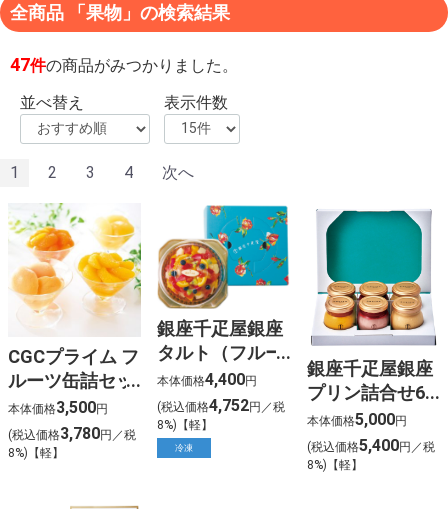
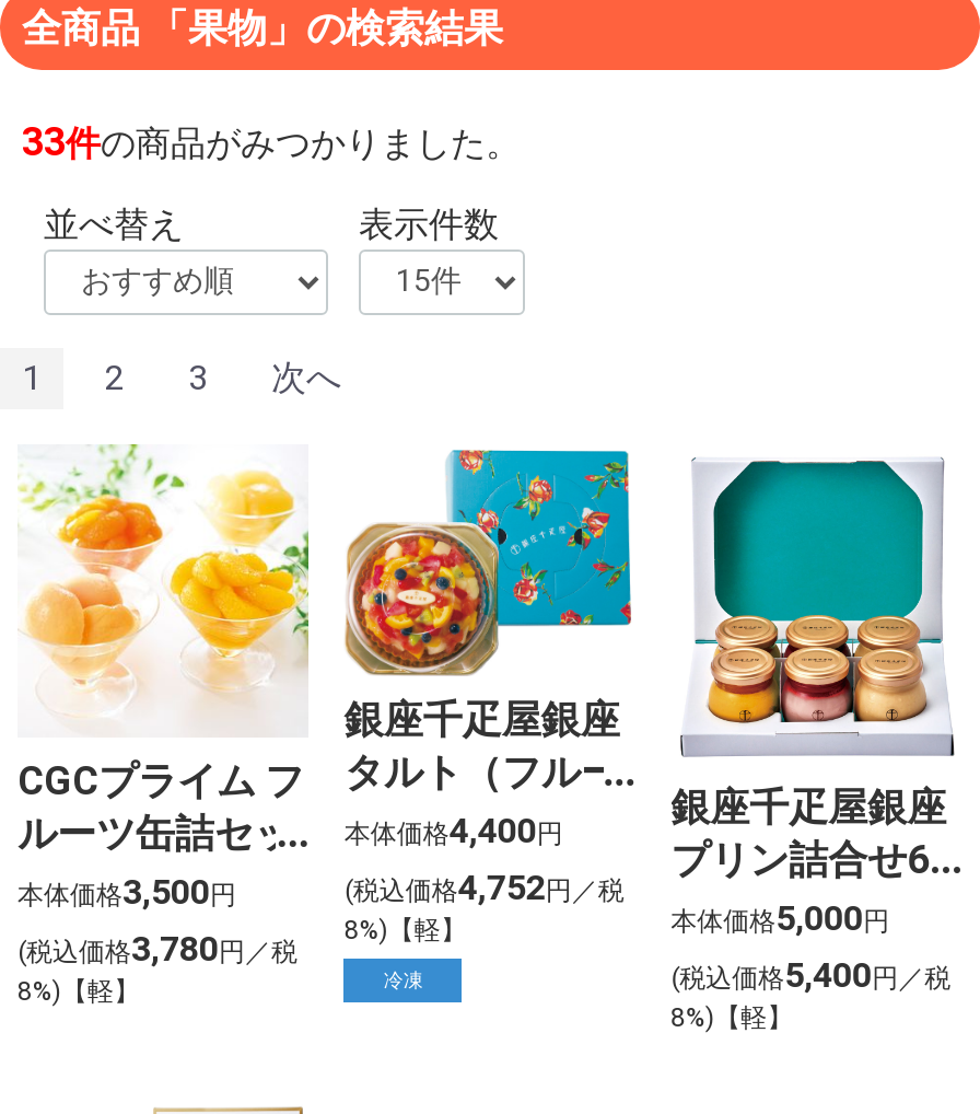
- 47件の商品がみつかりました。
+ 33件の商品がみつかりました。

- 4
